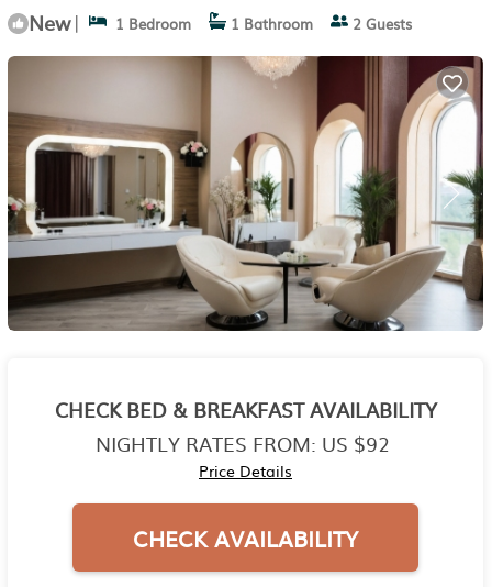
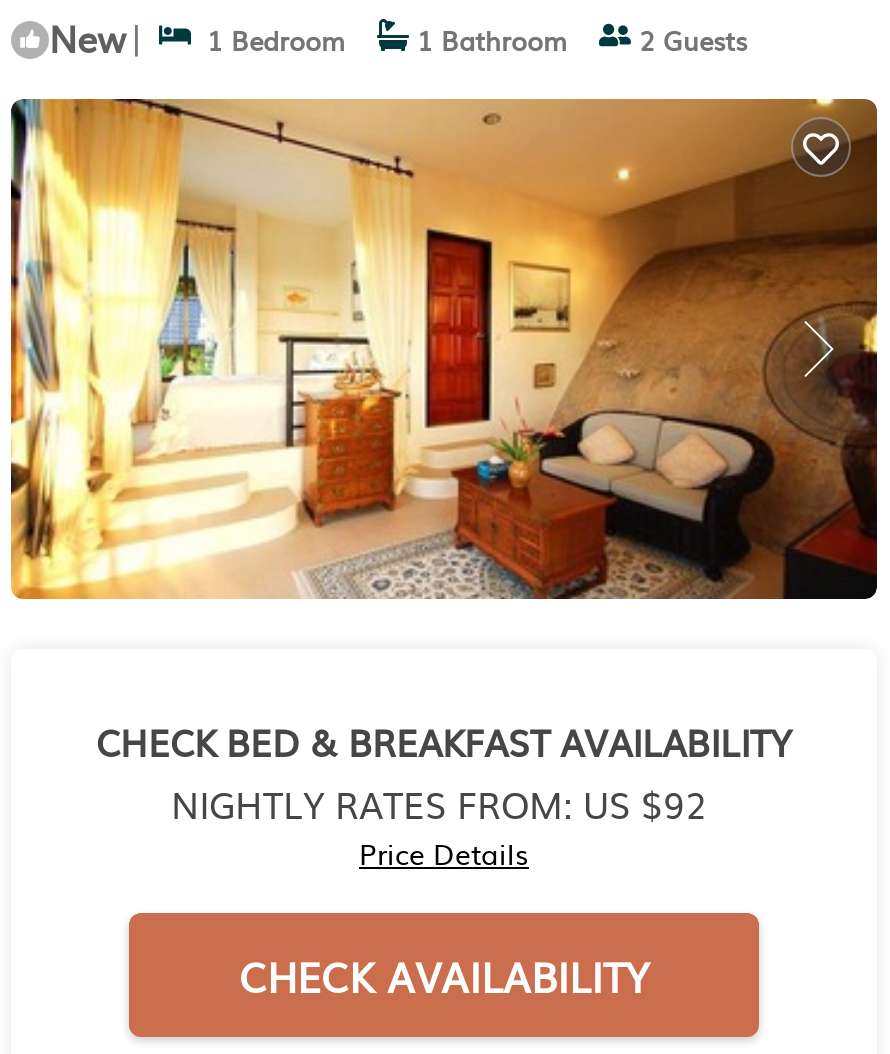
- [image]
+ [image]
